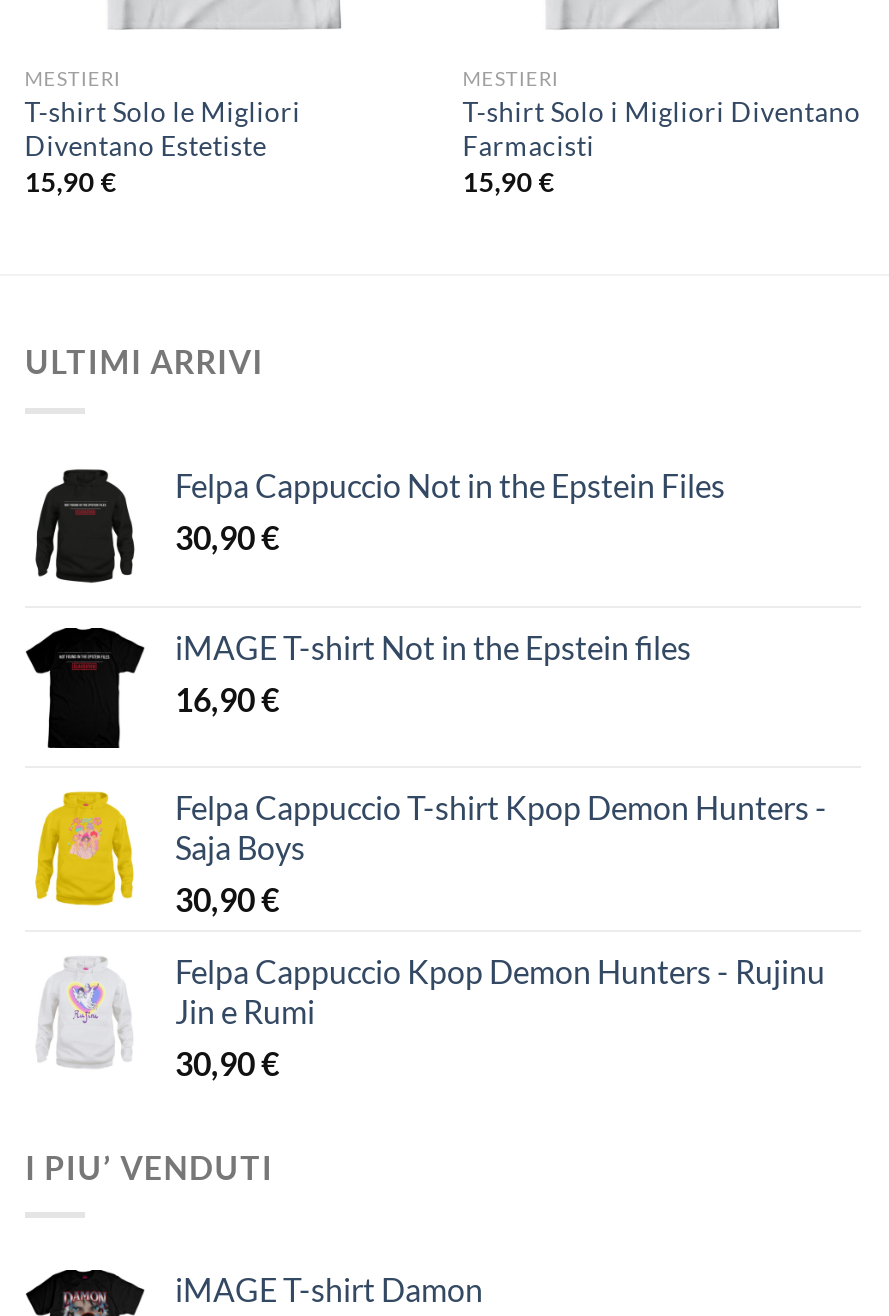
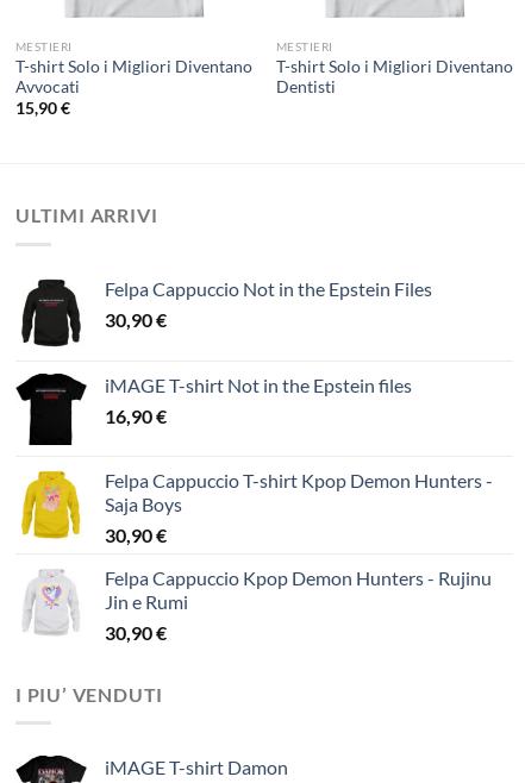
- T-shirt Solo le Migliori
- Diventano Estetiste
+ T-shirt Solo i Migliori Diventano
+ Avvocati

- Farmacisti
- 15,90 €
+ Dentisti
